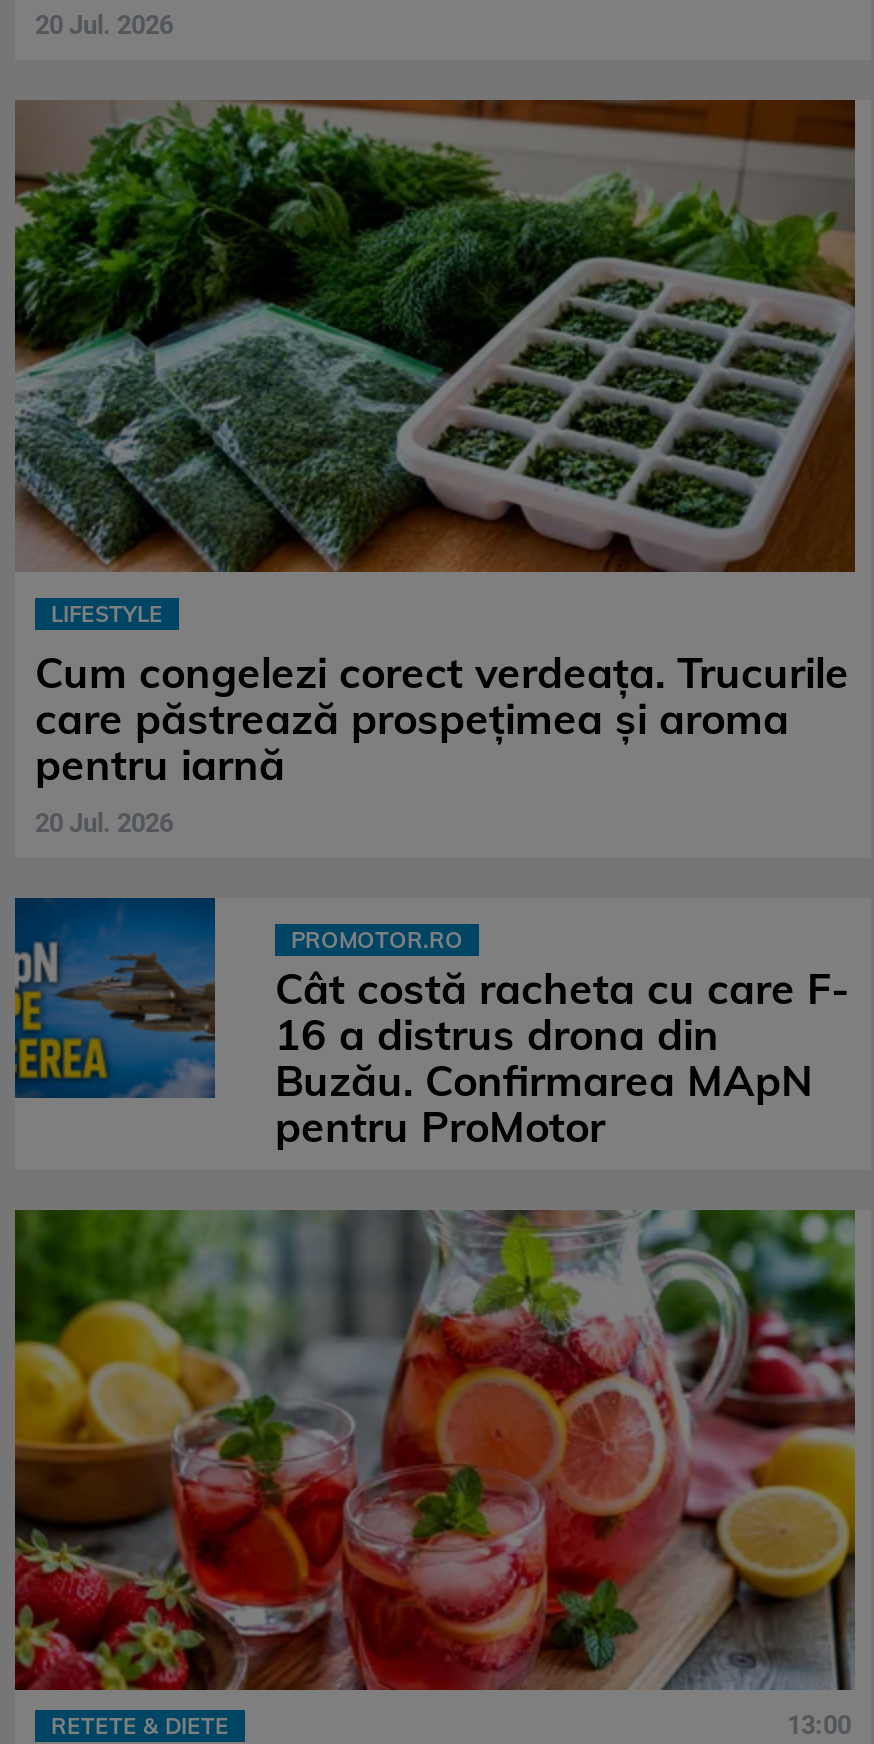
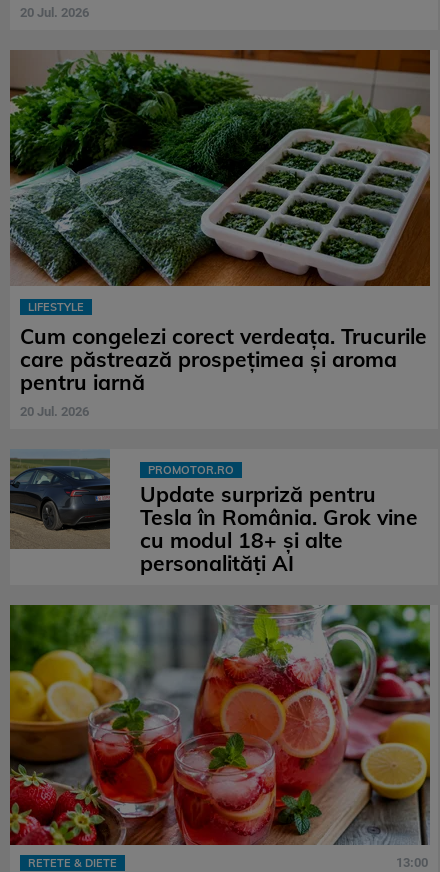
- [image]
- Cât costă racheta cu care F-
- 16 a distrus drona din
- Buzău. Confirmarea MApN
- pentru ProMotor
+ [image]
+ Update surpriză pentru
+ Tesla în România. Grok vine
+ cu modul 18+ și alte
+ personalități AI
